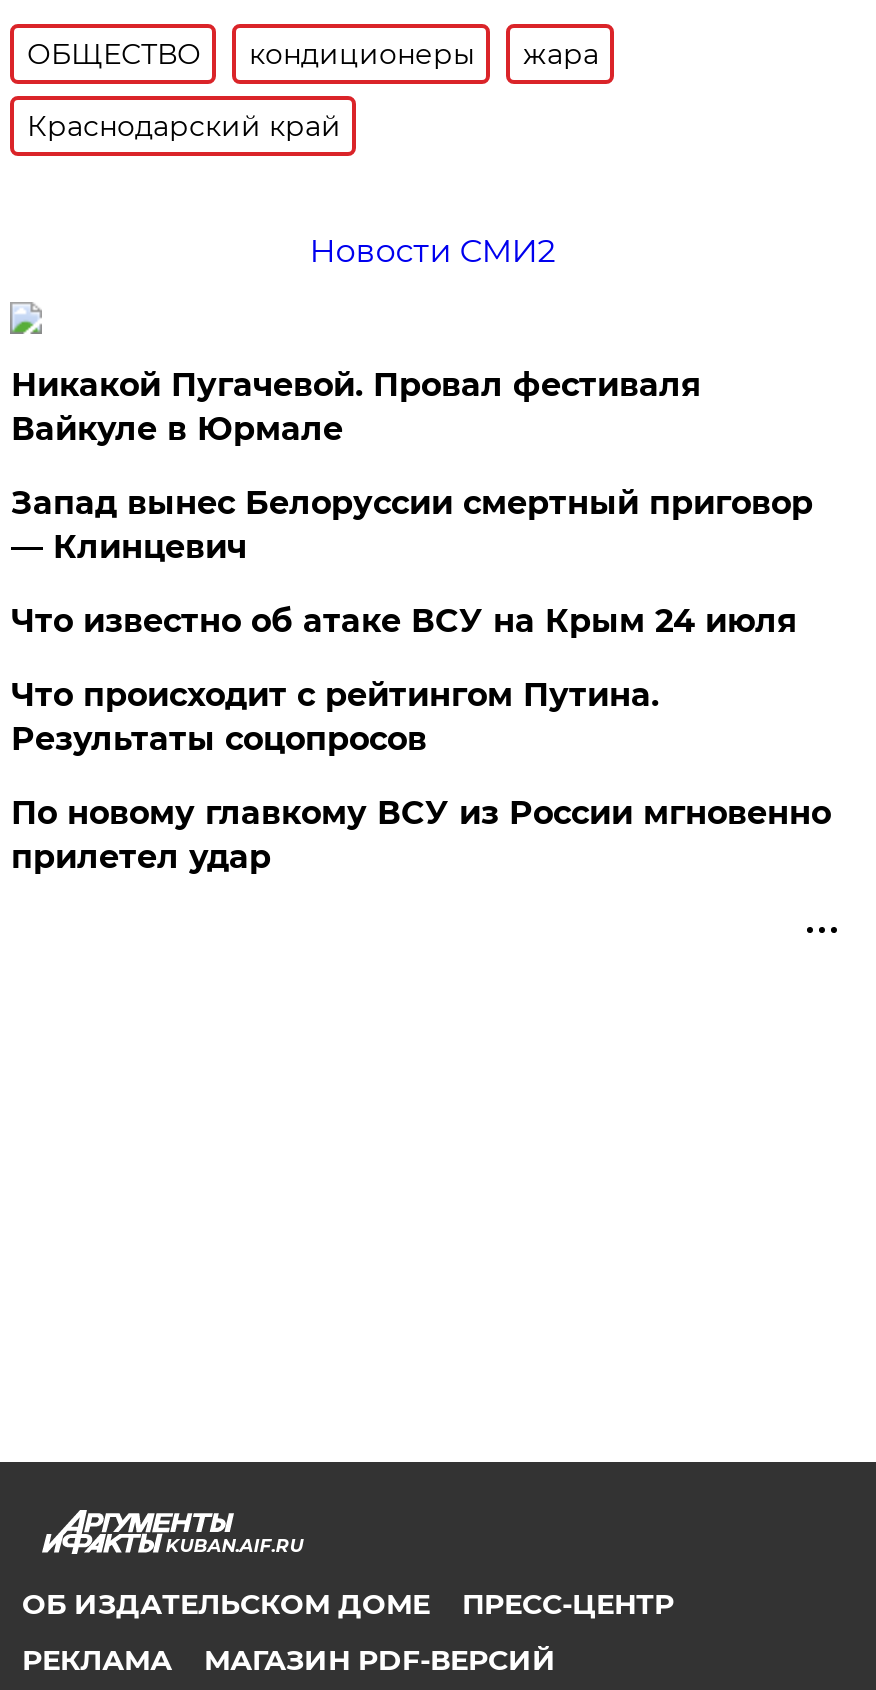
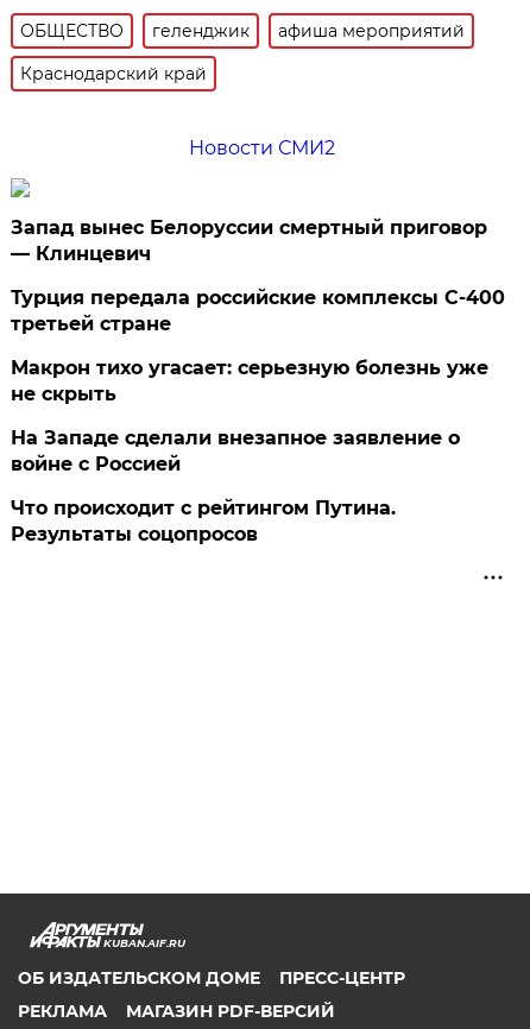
- кондиционеры
- жара
+ геленджик
+ афиша мероприятий

- Никакой Пугачевой. Провал фестиваля
- Вайкуле в Юрмале

moved up: Запад вынес Белоруссии смертный приговор | — Клинцевич

- Что известно об атаке ВСУ на Крым 24 июля
+ Турция передала российские комплексы С-400
+ третьей стране
+ Макрон тихо угасает: серьезную болезнь уже
+ не скрыть
+ На Западе сделали внезапное заявление о
+ войне с Россией

moved down: Что происходит с рейтингом Путина. | Результаты соцопросов

- По новому главкому ВСУ из России мгновенно
- прилетел удар
